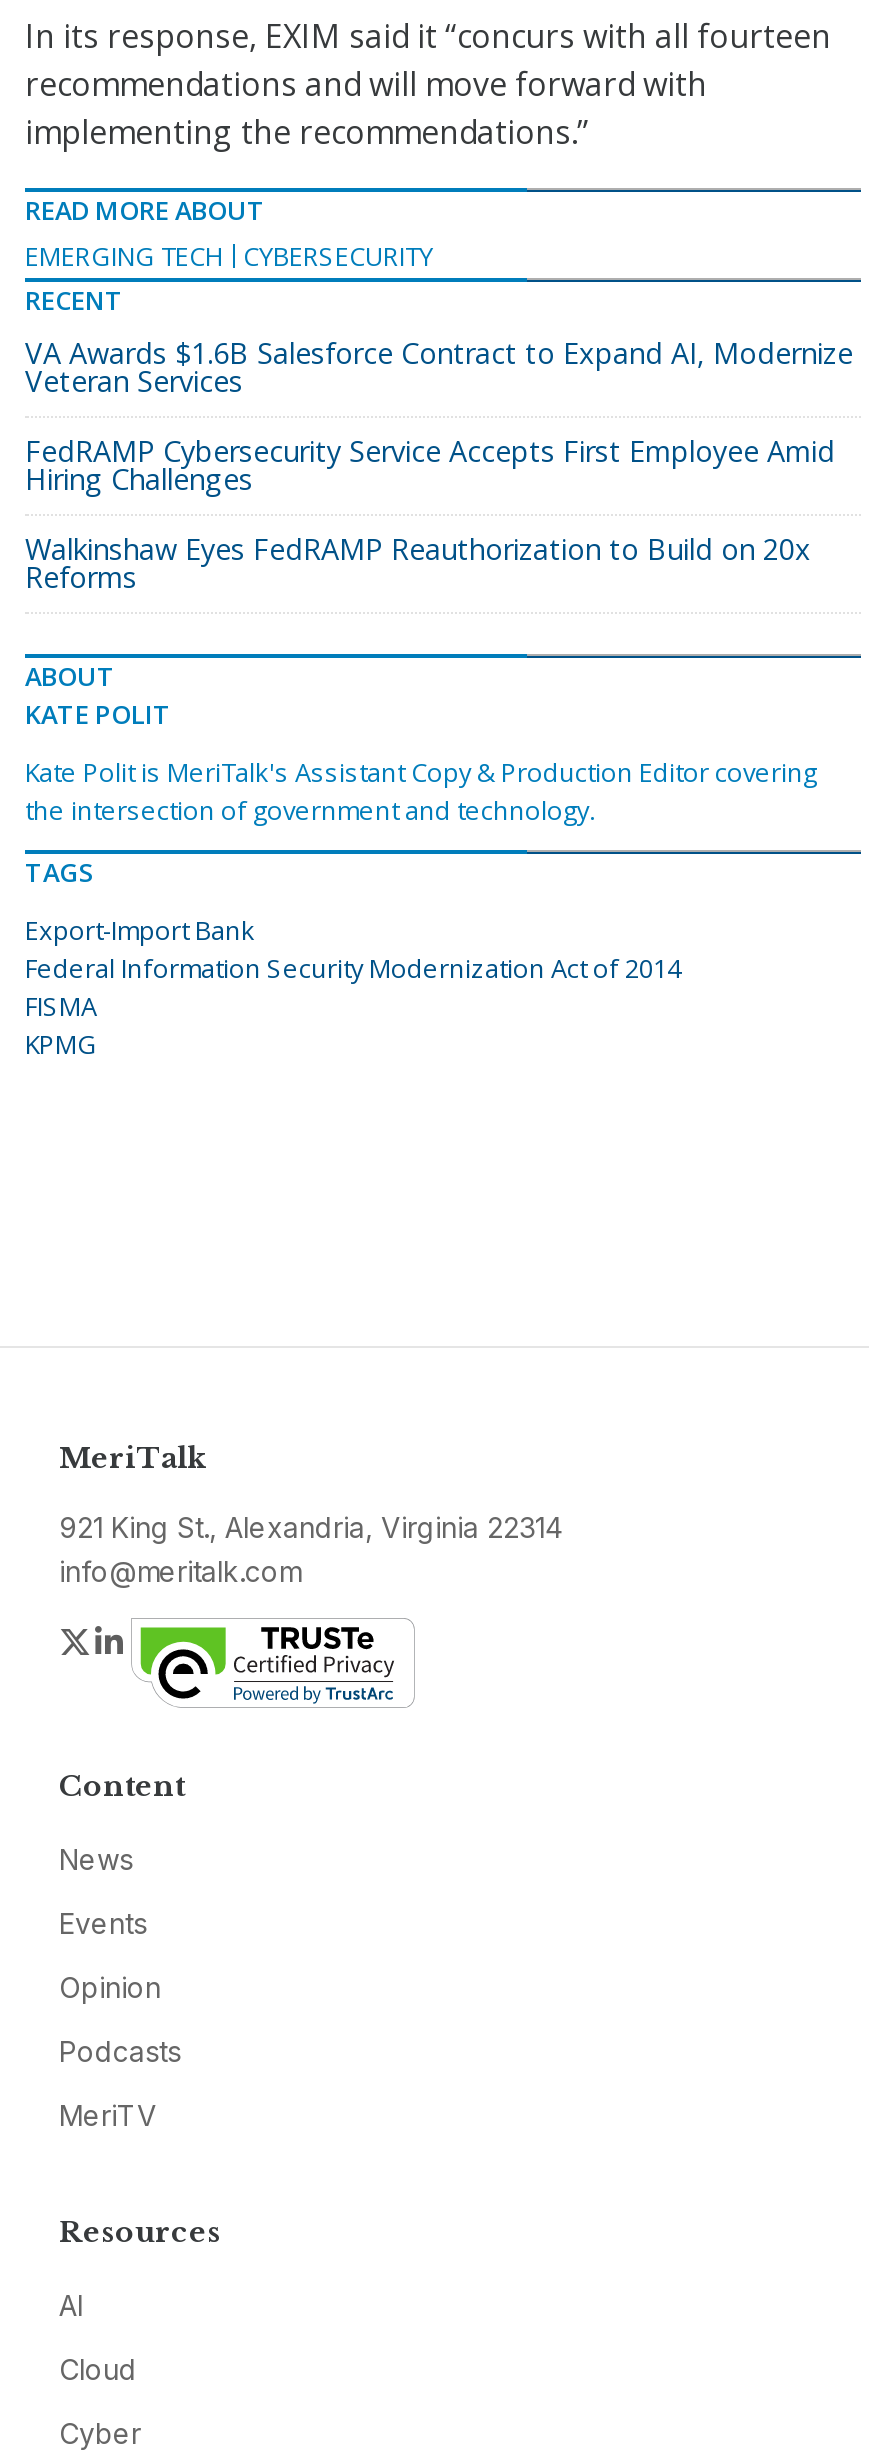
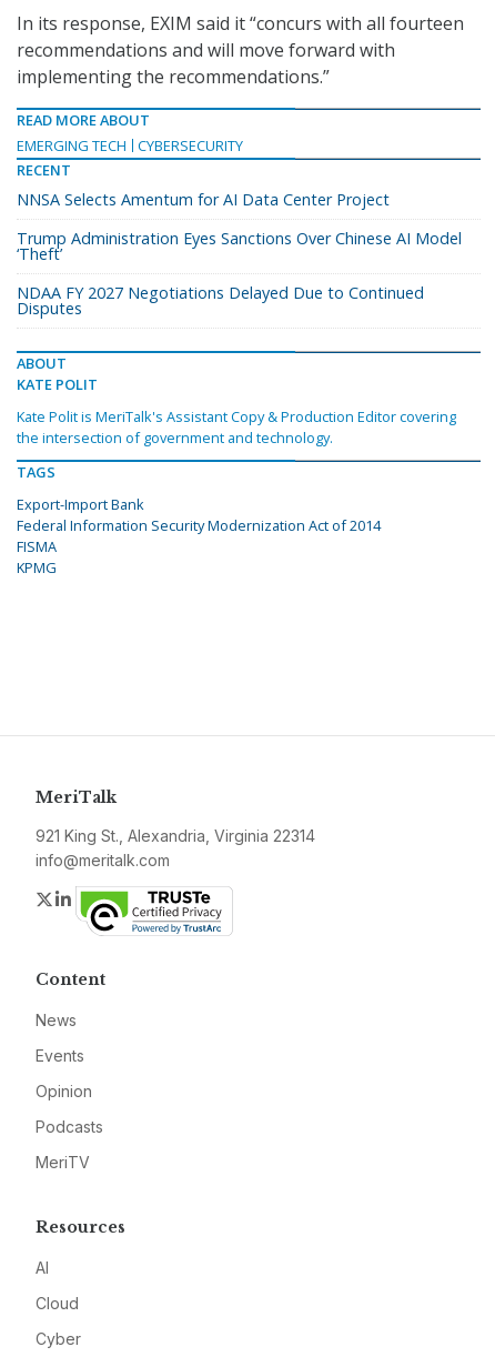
- VA Awards $1.6B Salesforce Contract to Expand AI, Modernize
- Veteran Services
+ NNSA Selects Amentum for AI Data Center Project

- FedRAMP Cybersecurity Service Accepts First Employee Amid
- Hiring Challenges
+ Trump Administration Eyes Sanctions Over Chinese AI Model
+ ‘Theft’

- Walkinshaw Eyes FedRAMP Reauthorization to Build on 20x
- Reforms
+ NDAA FY 2027 Negotiations Delayed Due to Continued
+ Disputes
